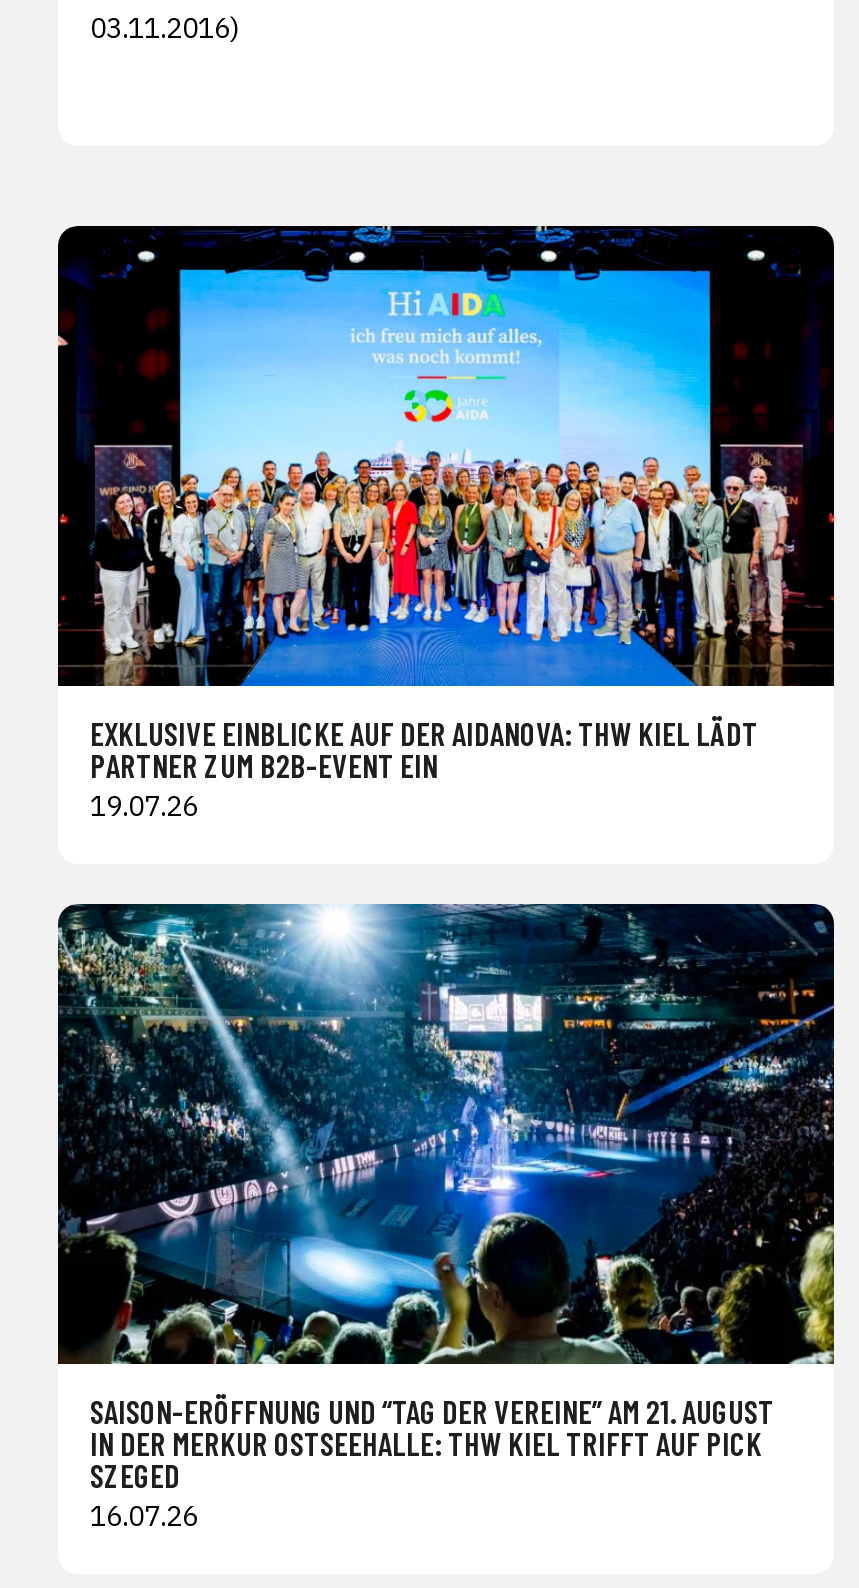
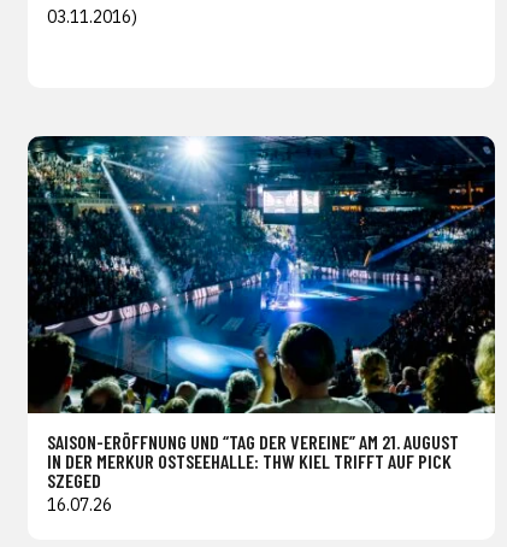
- [image]
- EXKLUSIVE EINBLICKE AUF DER AIDANOVA: THW KIEL LÄDT
- PARTNER ZUM B2B-EVENT EIN
- 19.07.26
